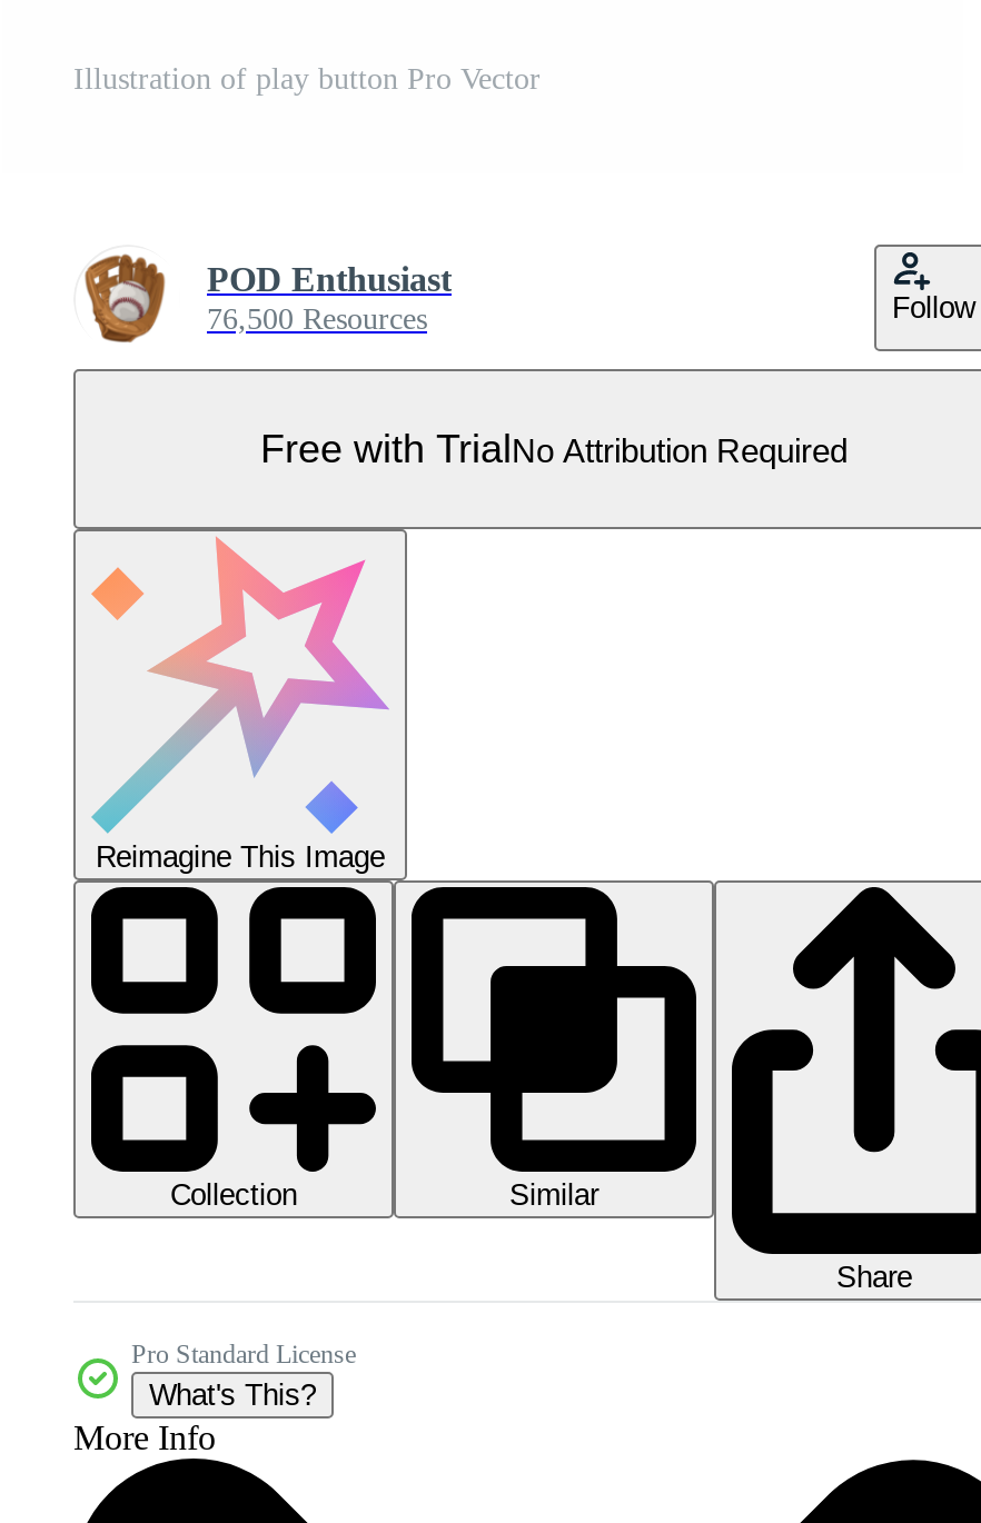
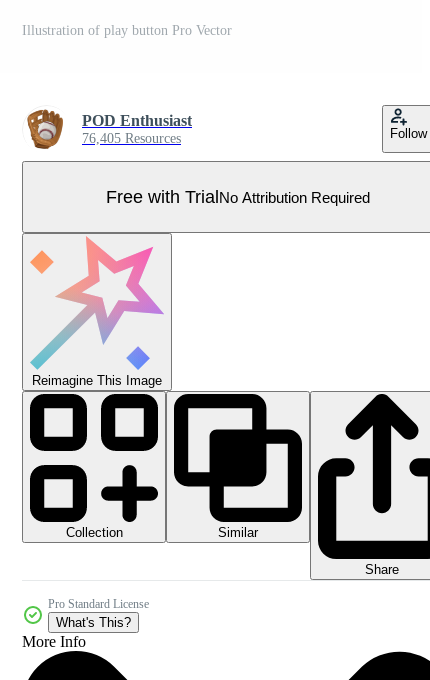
- 76,500 Resources
+ 76,405 Resources
